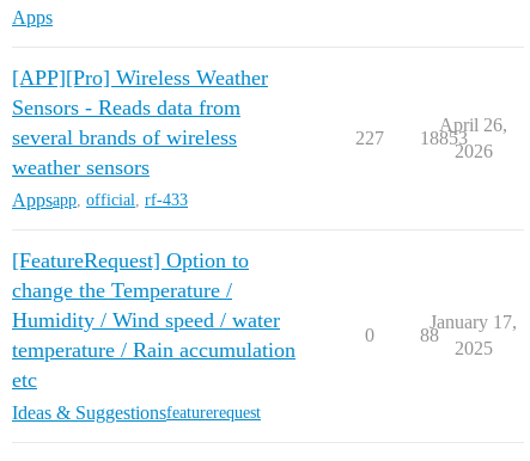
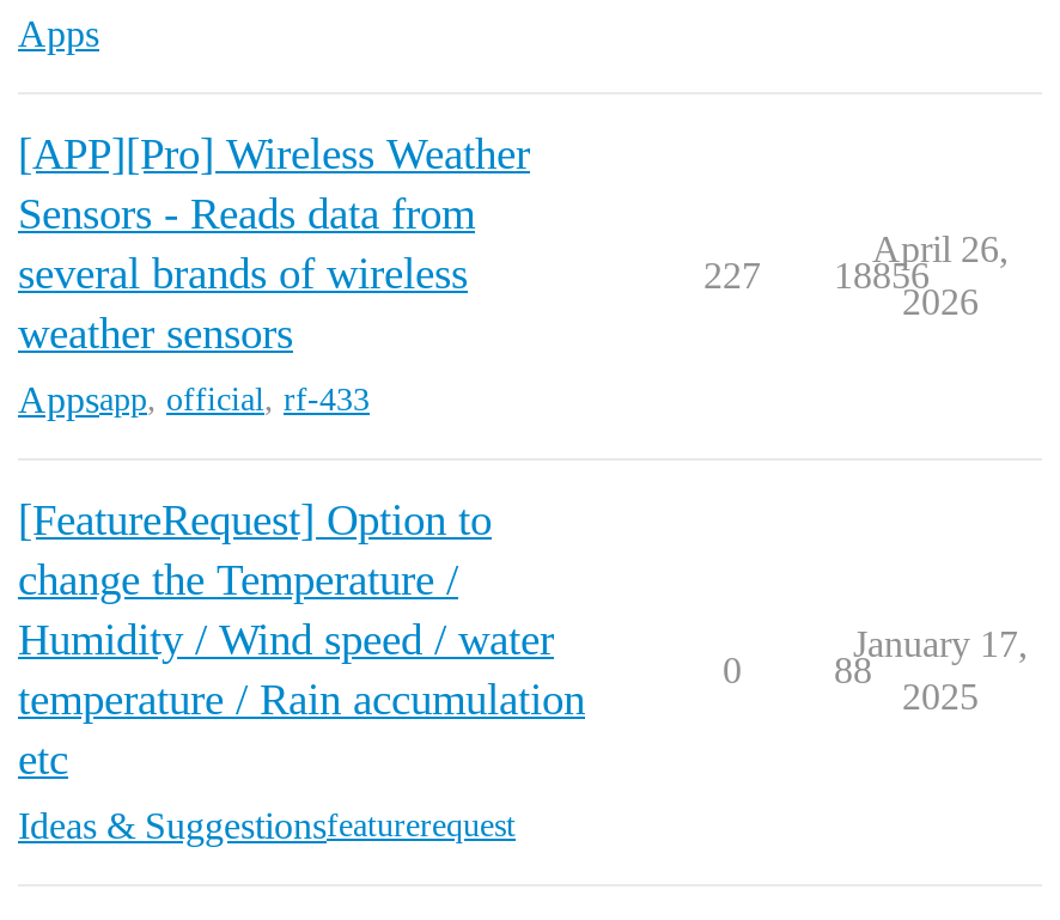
- 227 18853
+ 227 18856
